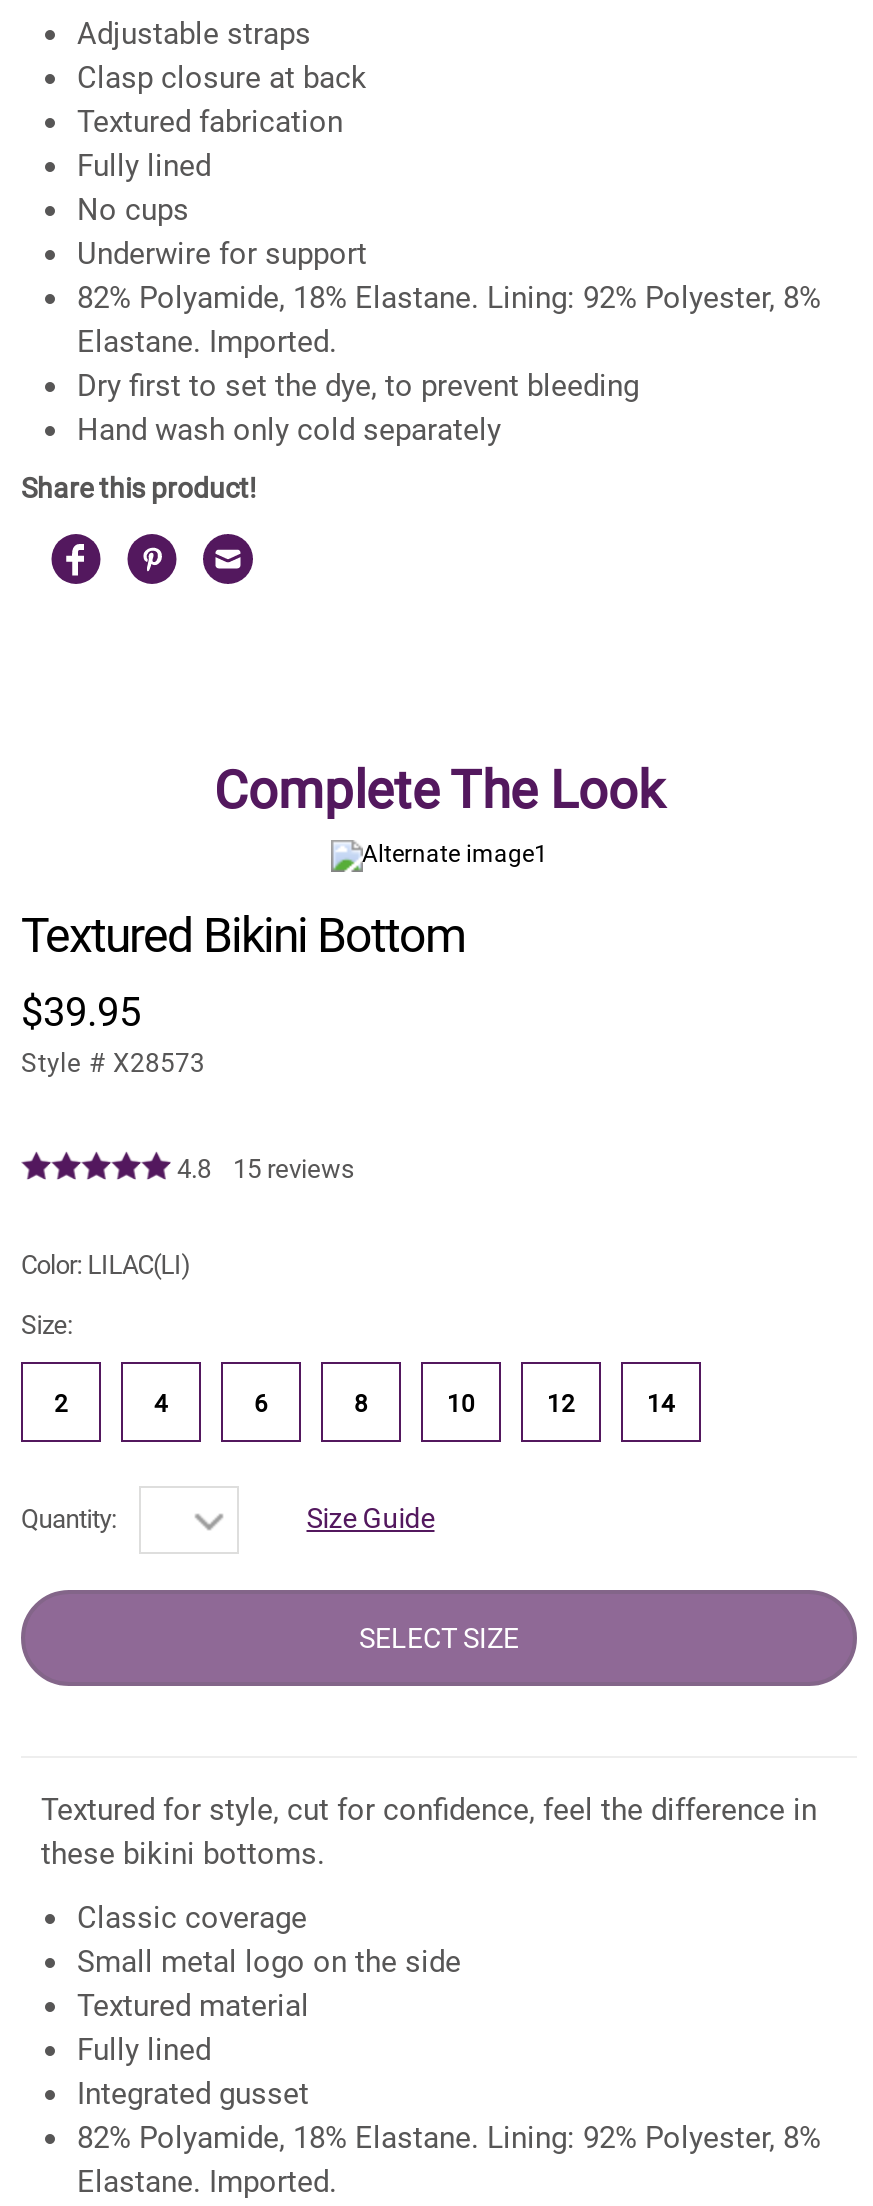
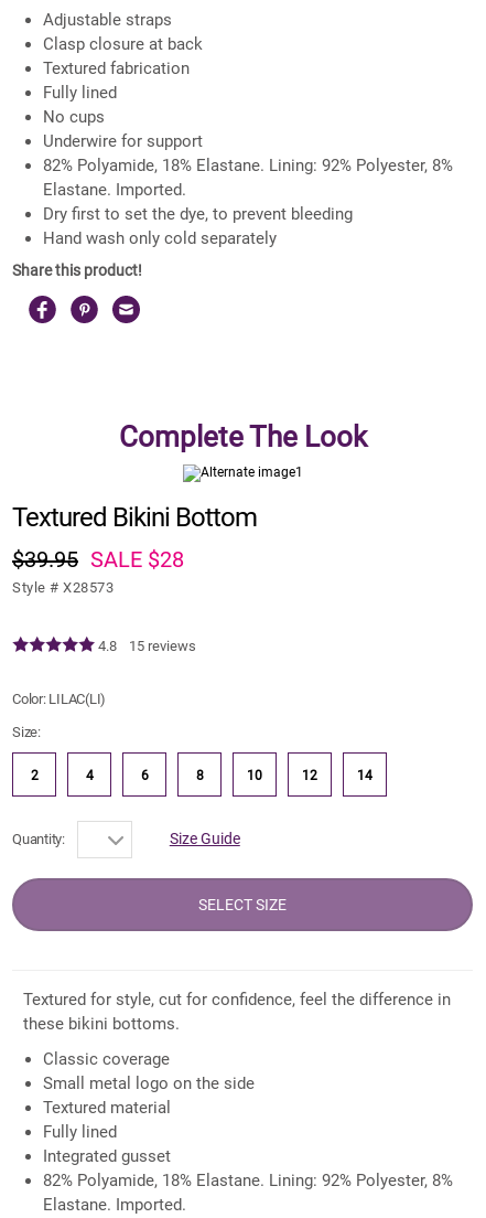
- $39.95
+ $39.95 SALE $28
